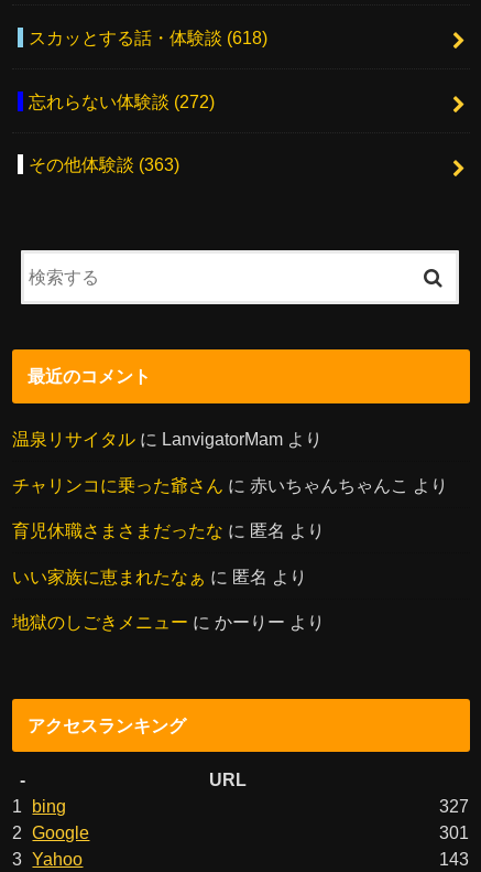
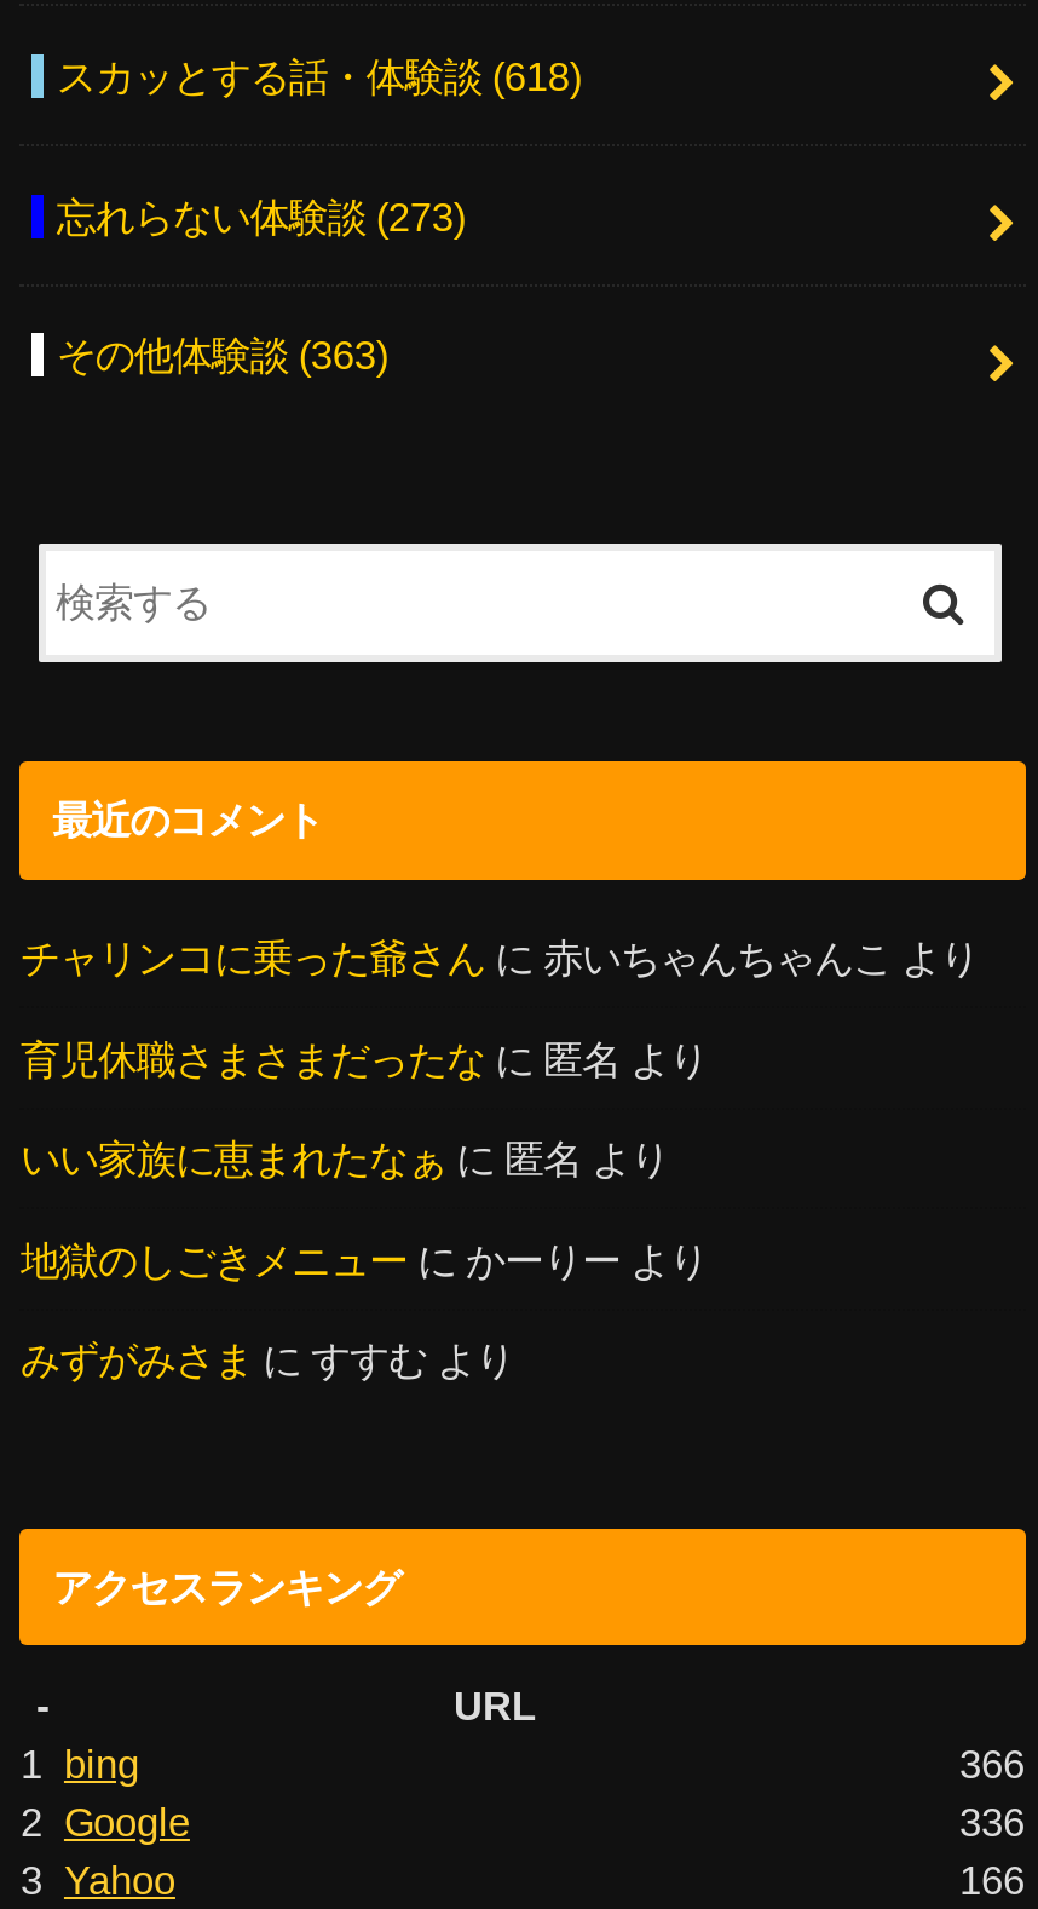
- 忘れらない体験談(272)
+ 忘れらない体験談(273)

- 温泉リサイタルにLanvigatorMamより

moved up: チャリンコに乗った爺さんに赤いちゃんちゃんこより | 育児休職さまさまだったなに匿名より | いい家族に恵まれたなぁに匿名より | 地獄のしごきメニューにかーりーより

+ みずがみさまにすすむより

- 327
+ 366

- 301
+ 336

- 143
+ 166
